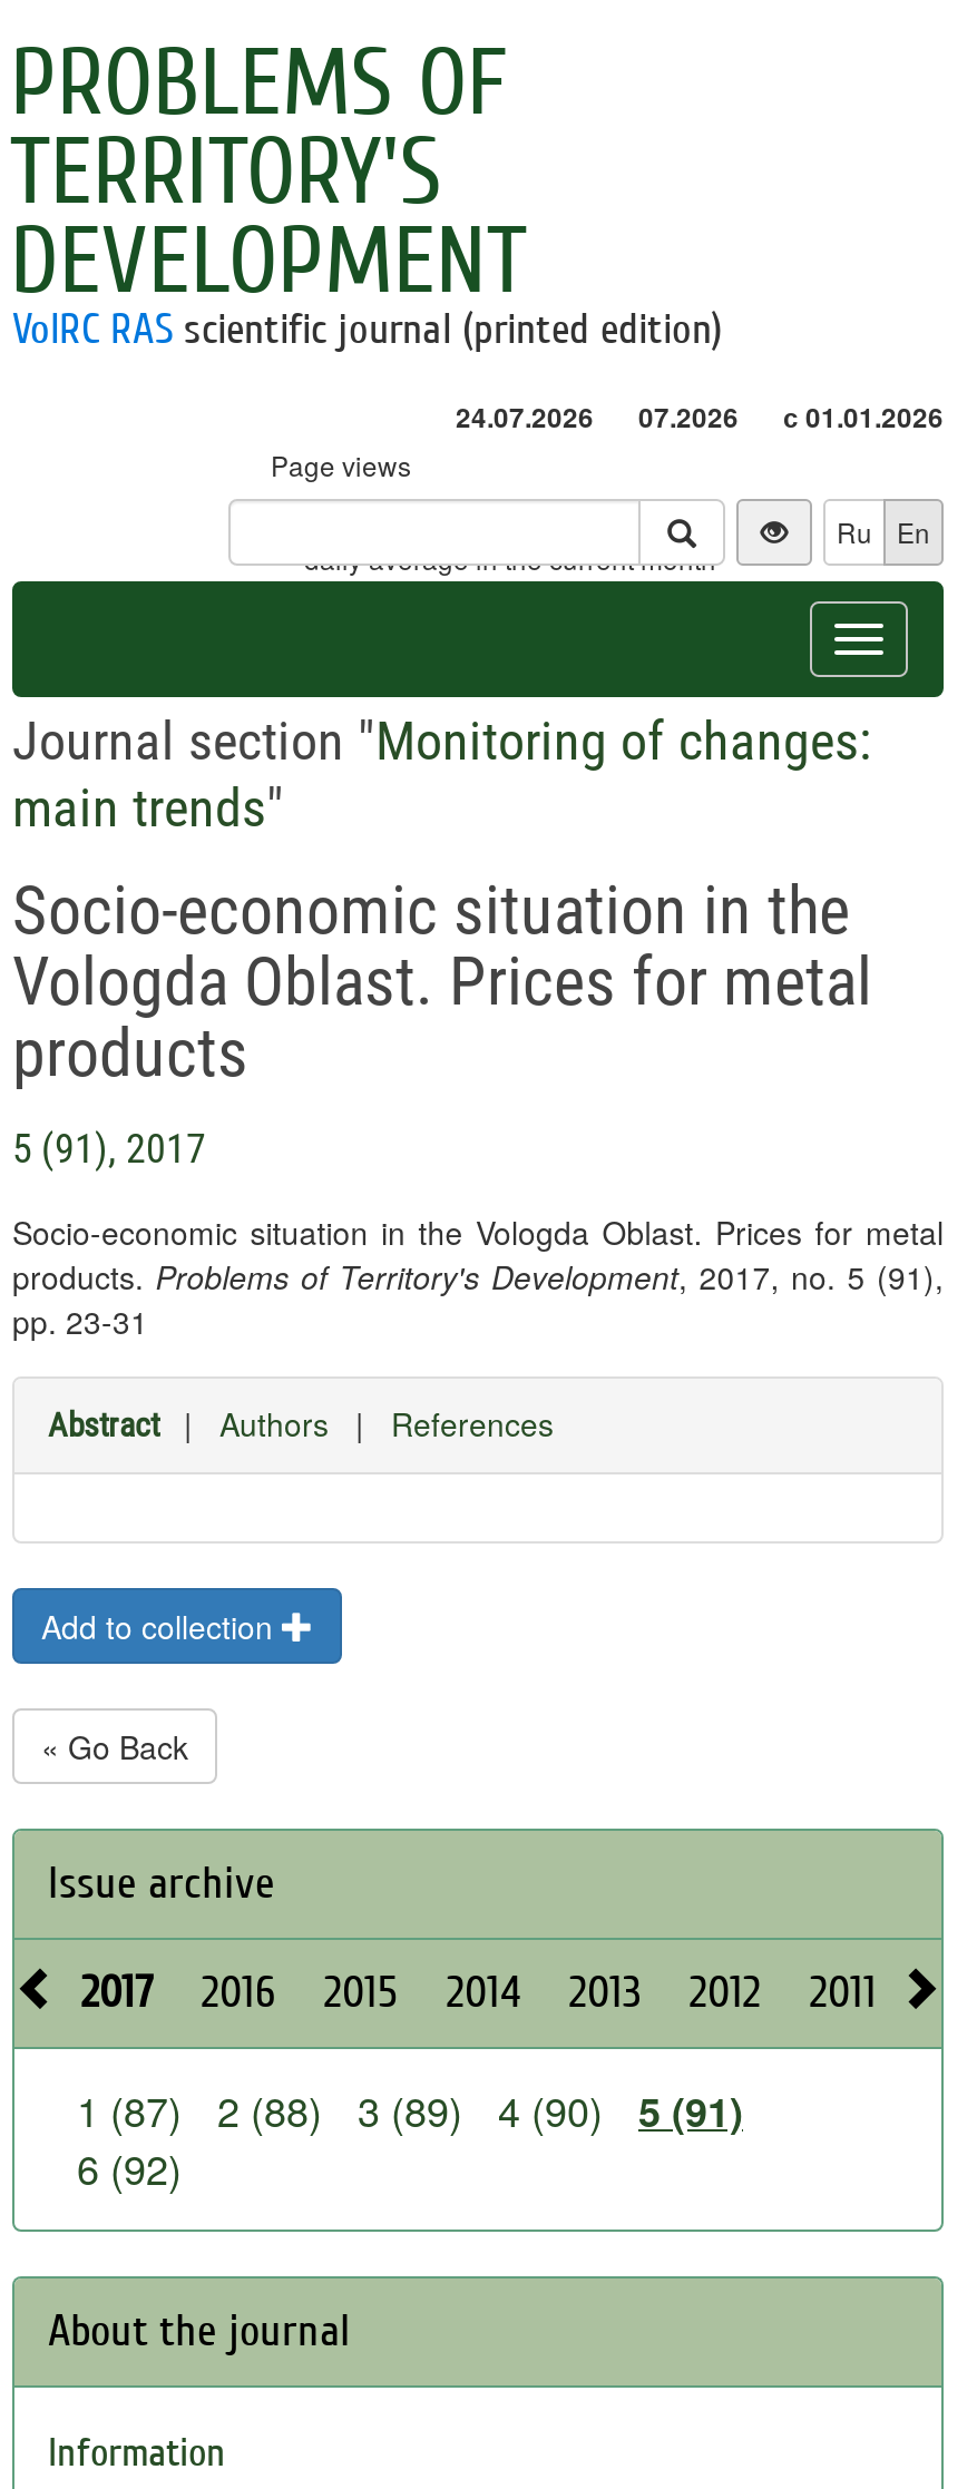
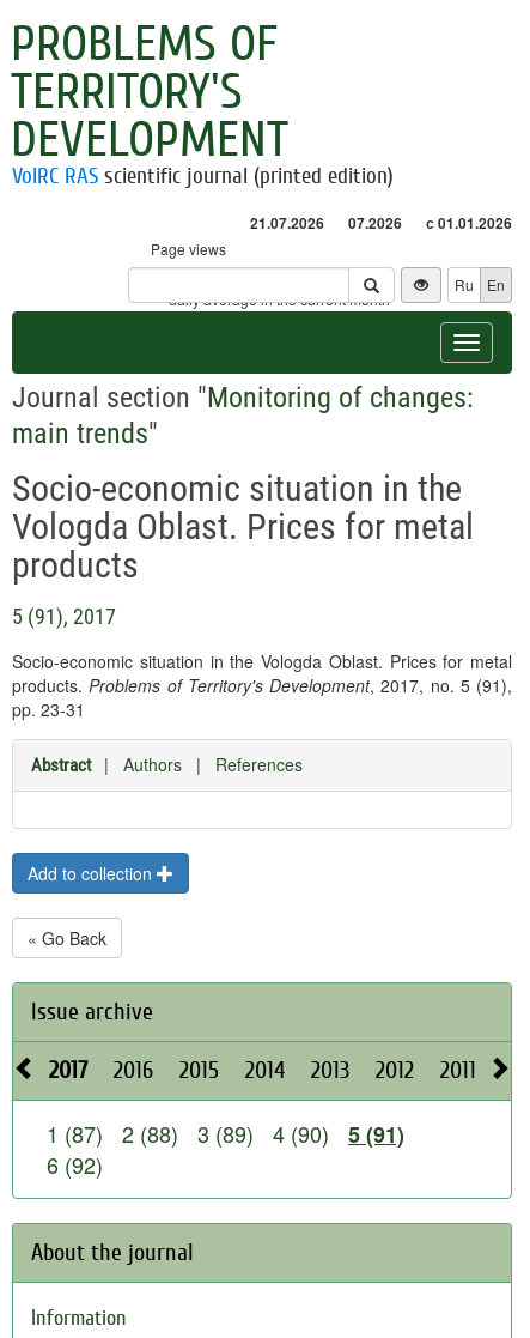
- 24.07.2026 07.2026 с 01.01.2026
+ 21.07.2026 07.2026 с 01.01.2026
